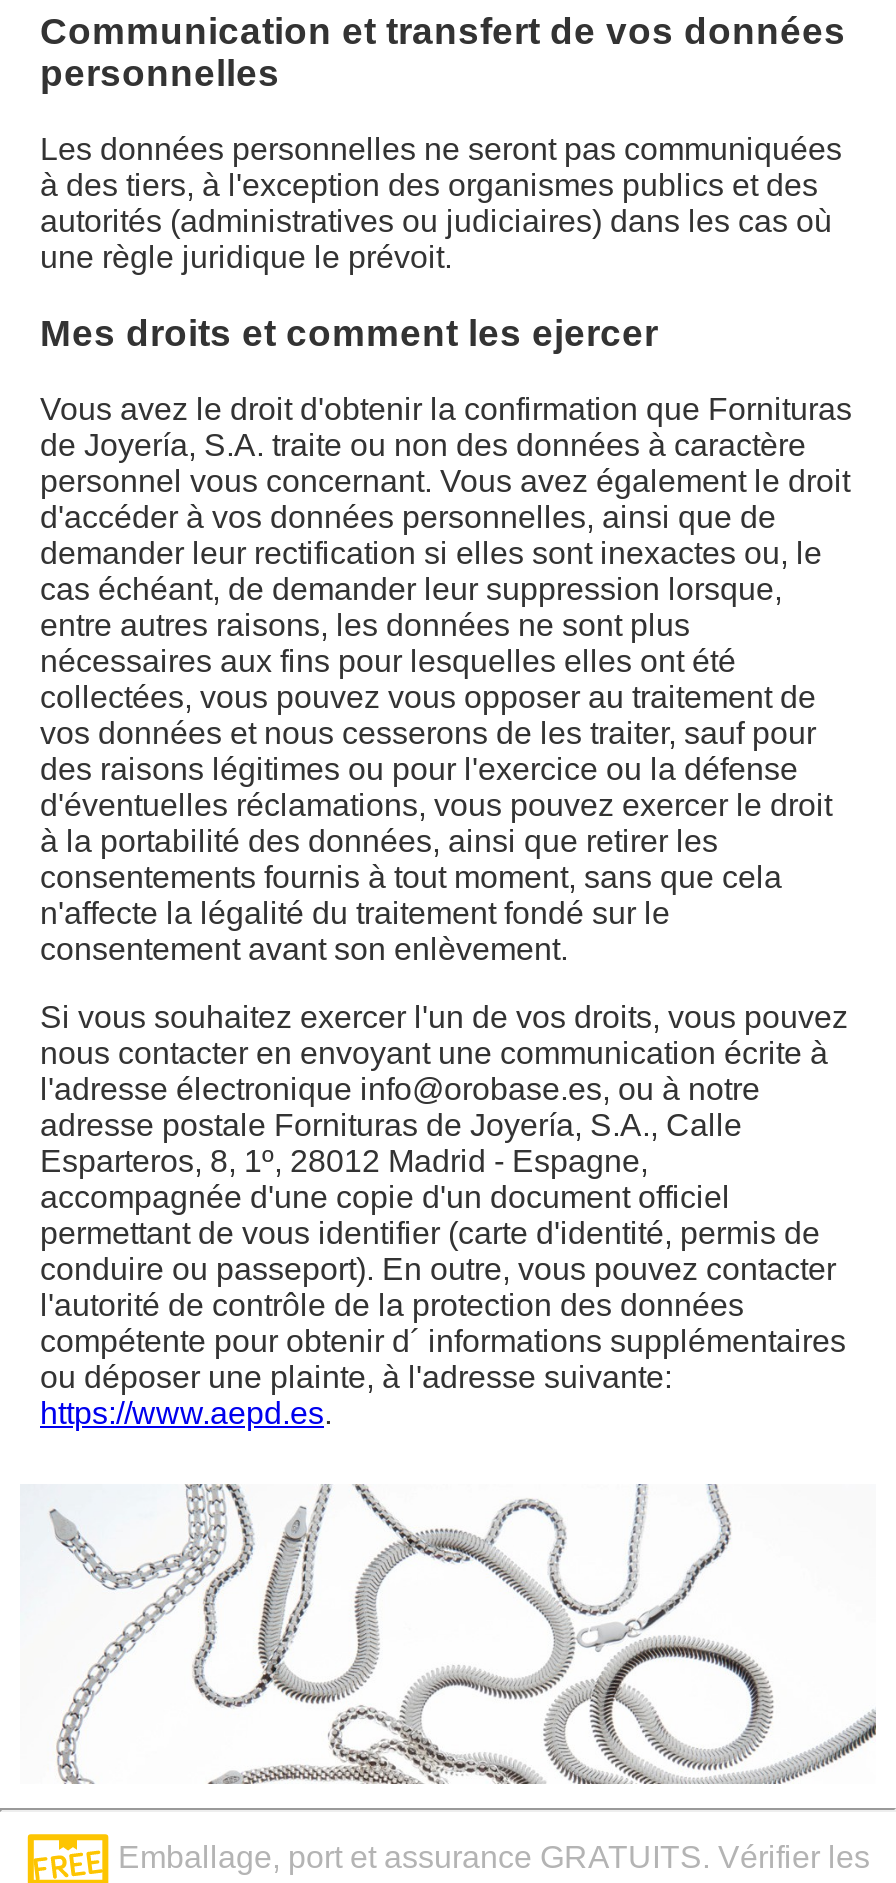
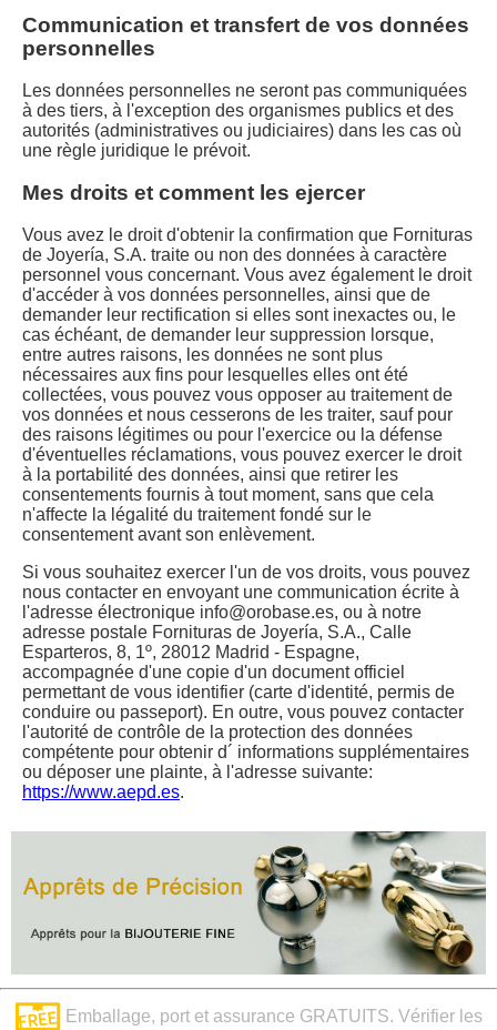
- [image]
+ [image]
